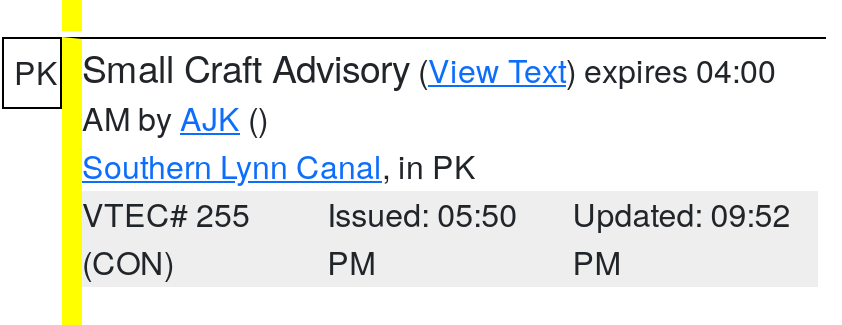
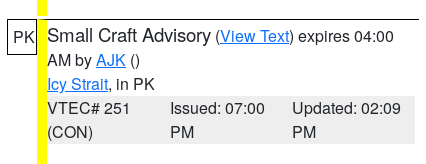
- Southern Lynn Canal, in PK
- VTEC# 255
+ Icy Strait, in PK
+ VTEC# 251

- Issued: 05:50
+ Issued: 07:00

- Updated: 09:52
+ Updated: 02:09
